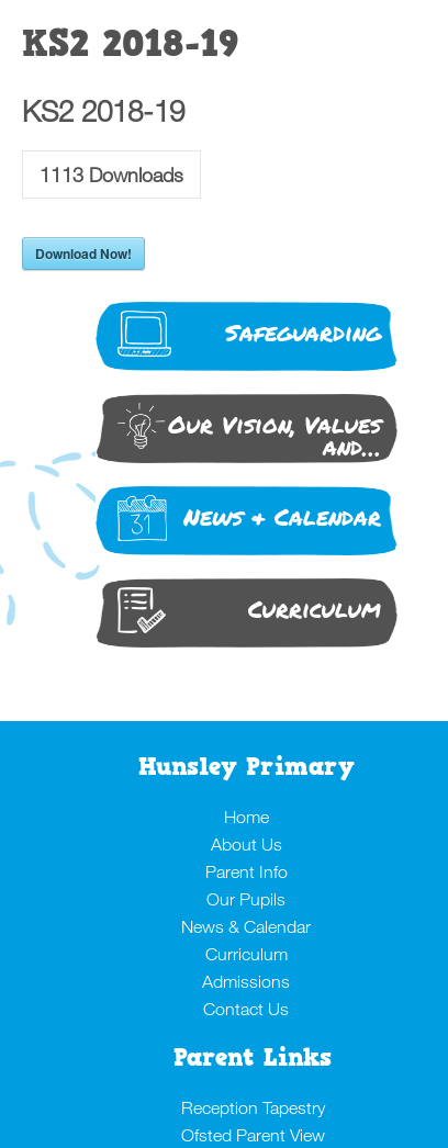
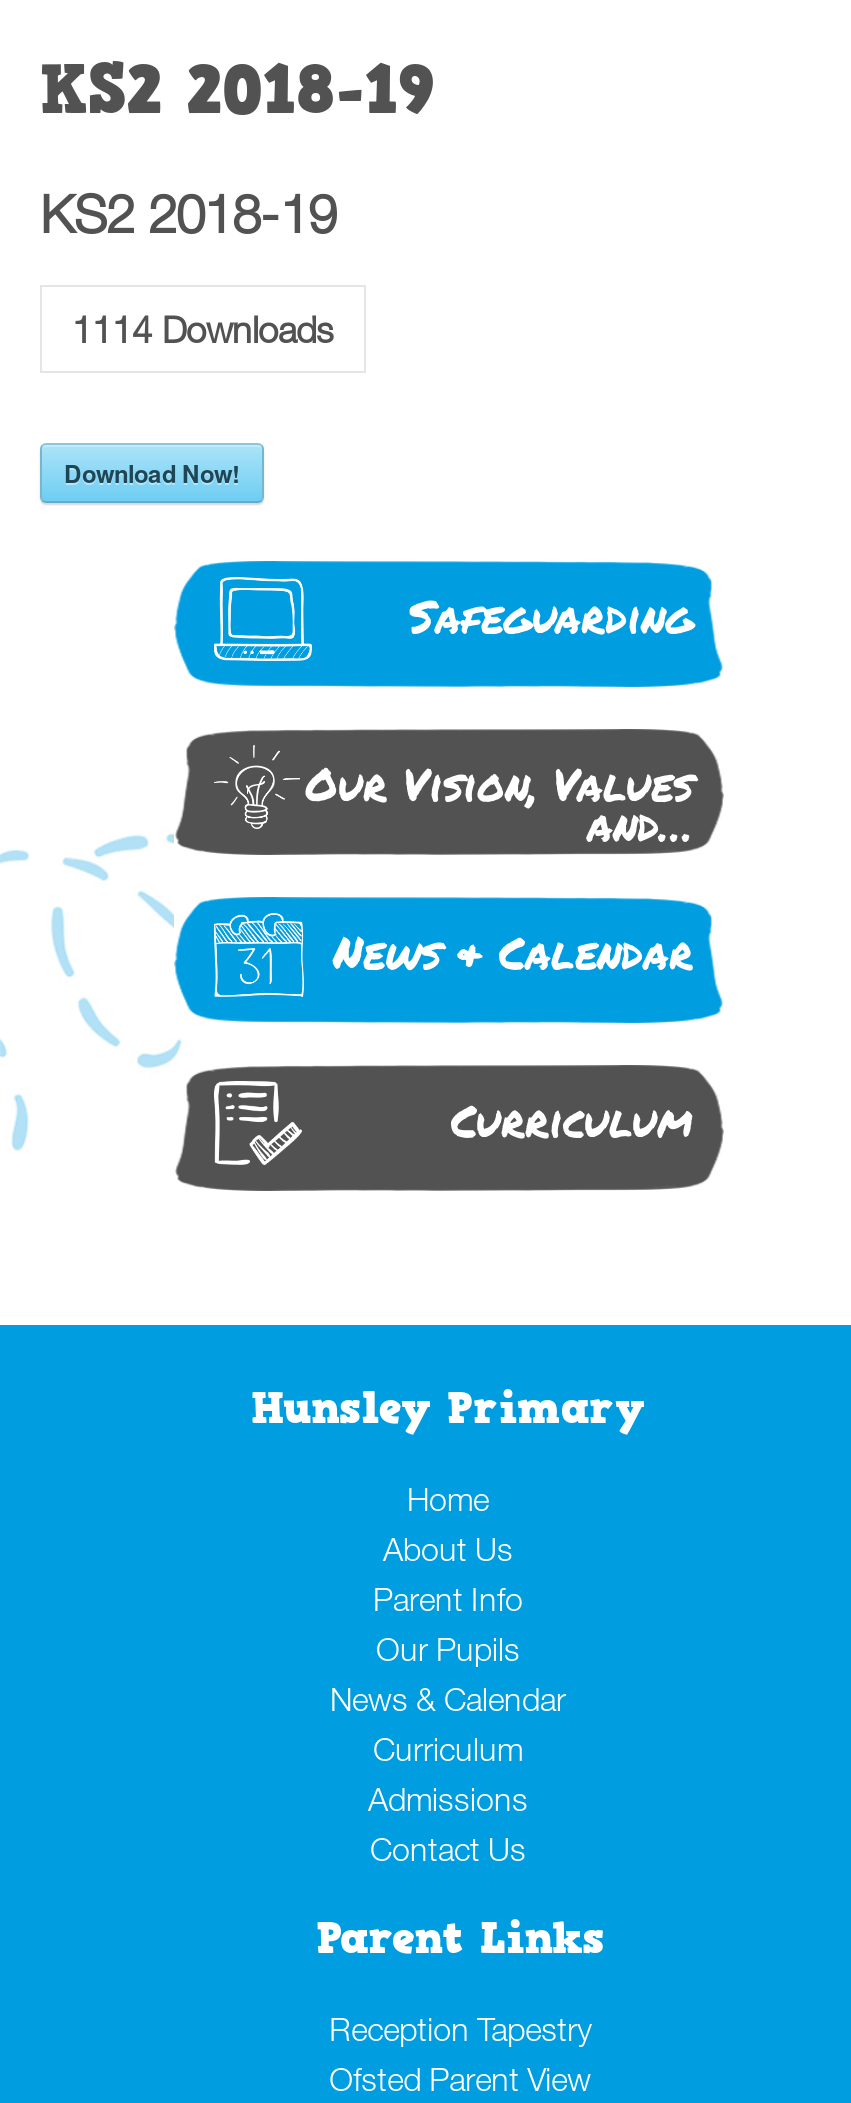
- 1113 Downloads
+ 1114 Downloads
